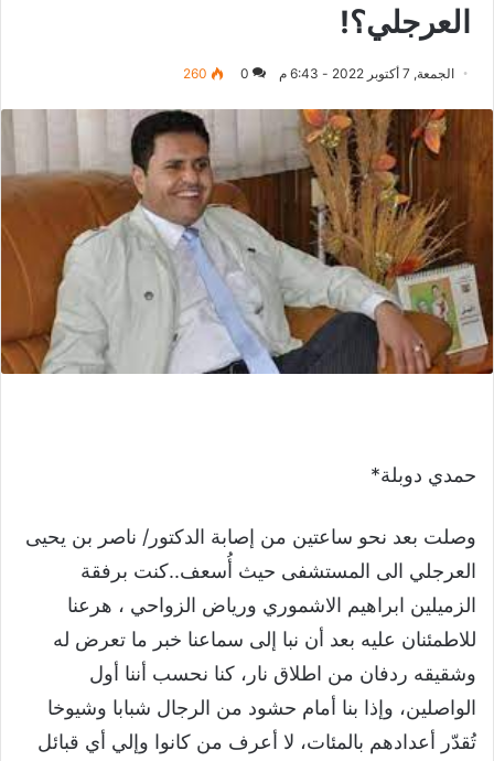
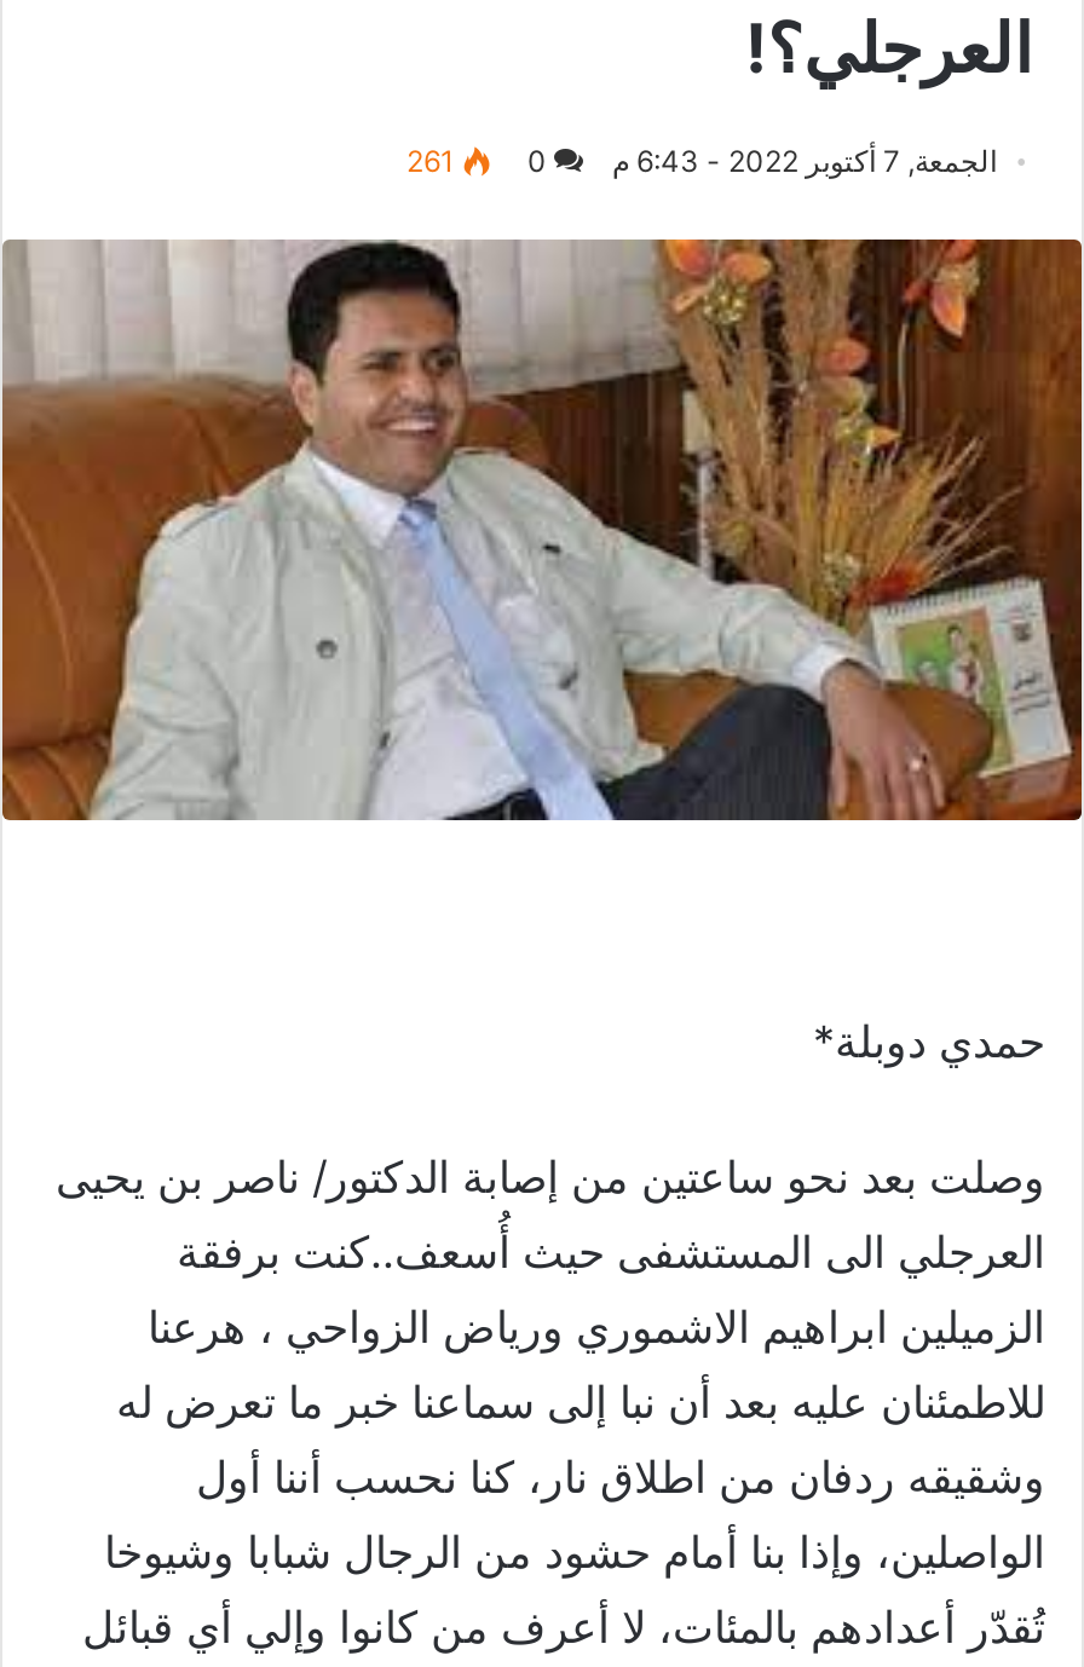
- 260 0
+ 261 0
